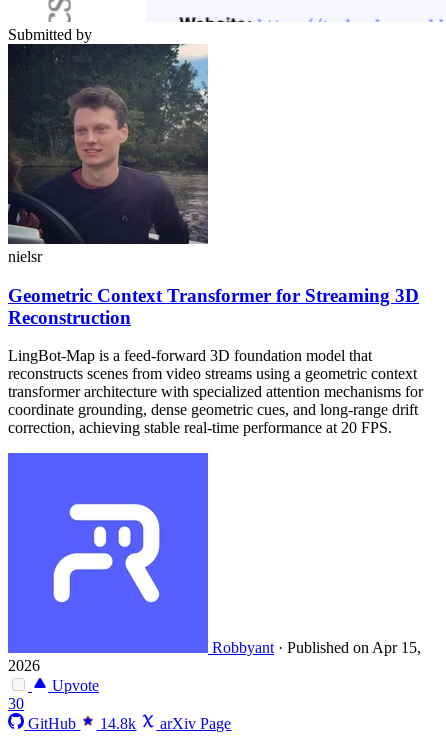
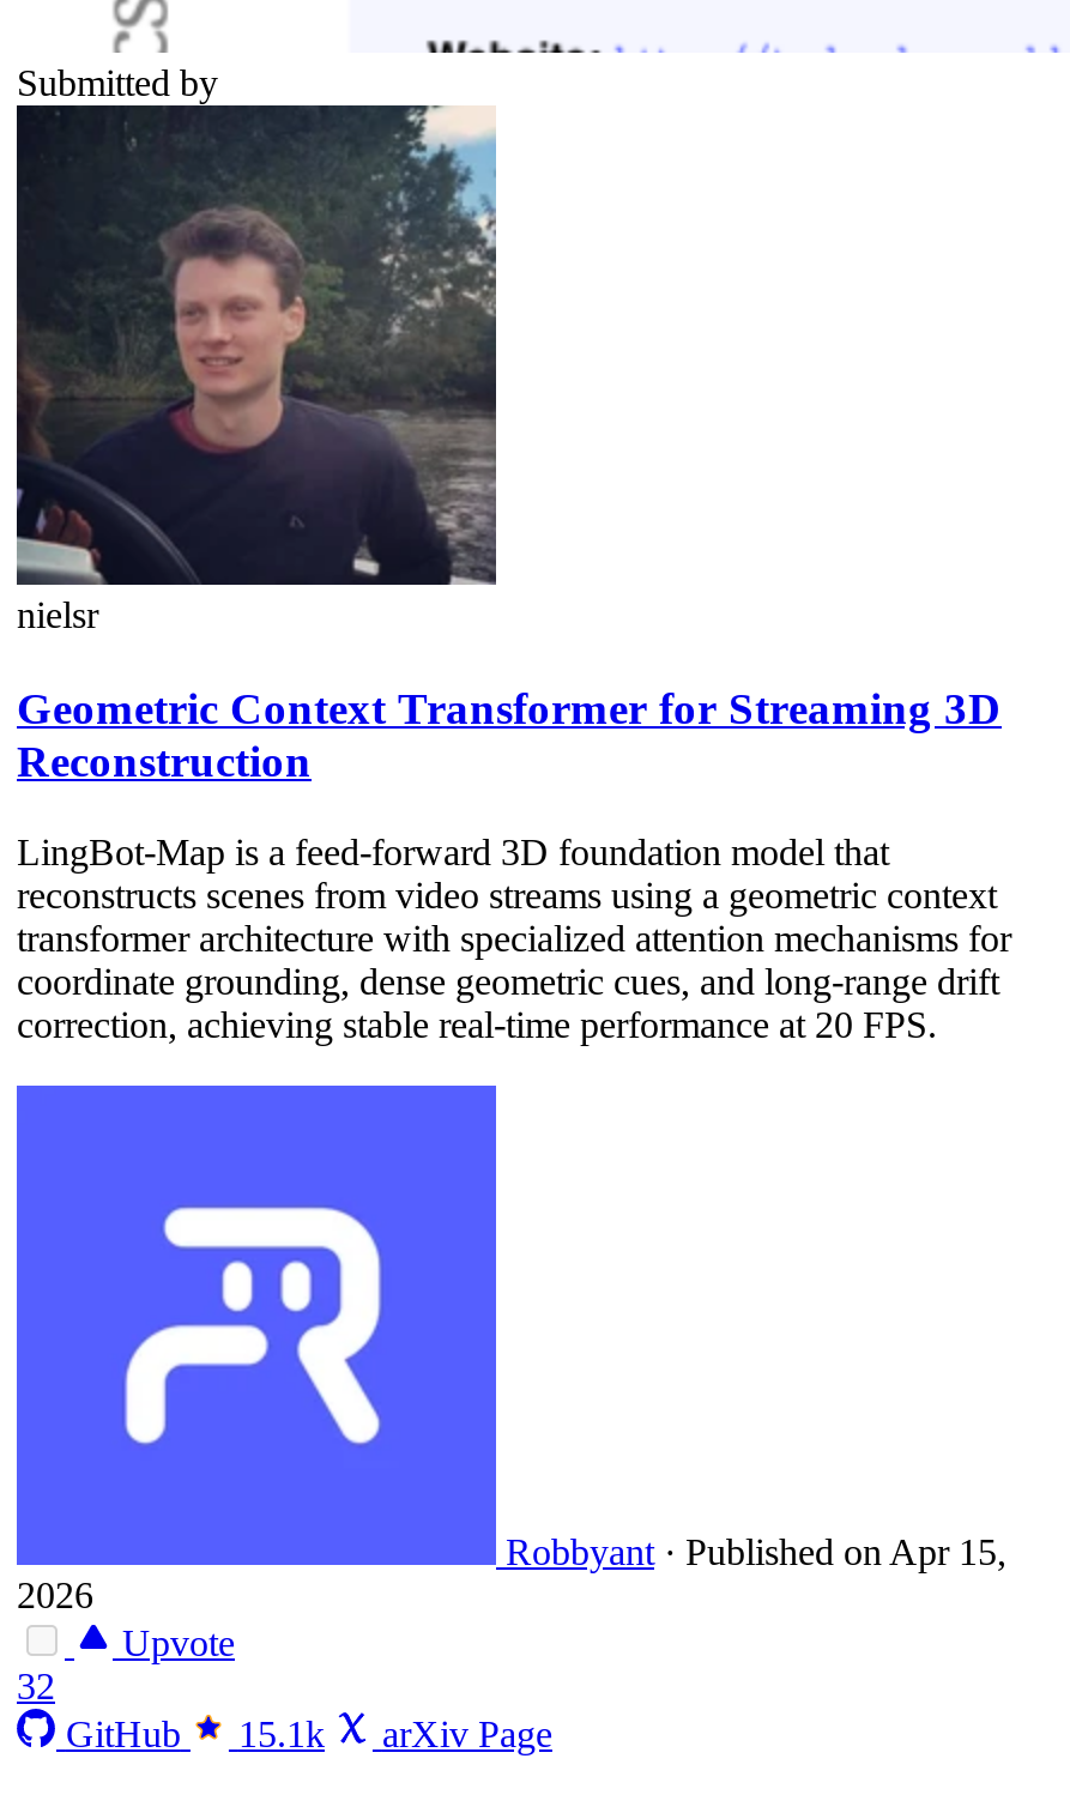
- 30
+ 32

- GitHub 14.8k arXiv Page
+ GitHub 15.1k arXiv Page
